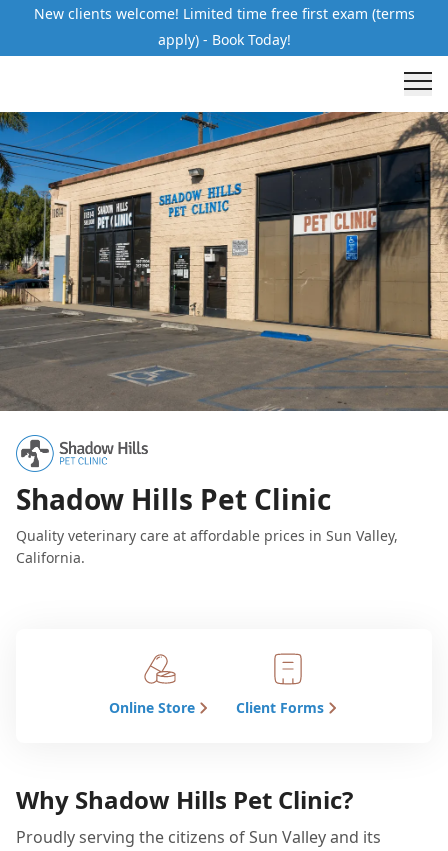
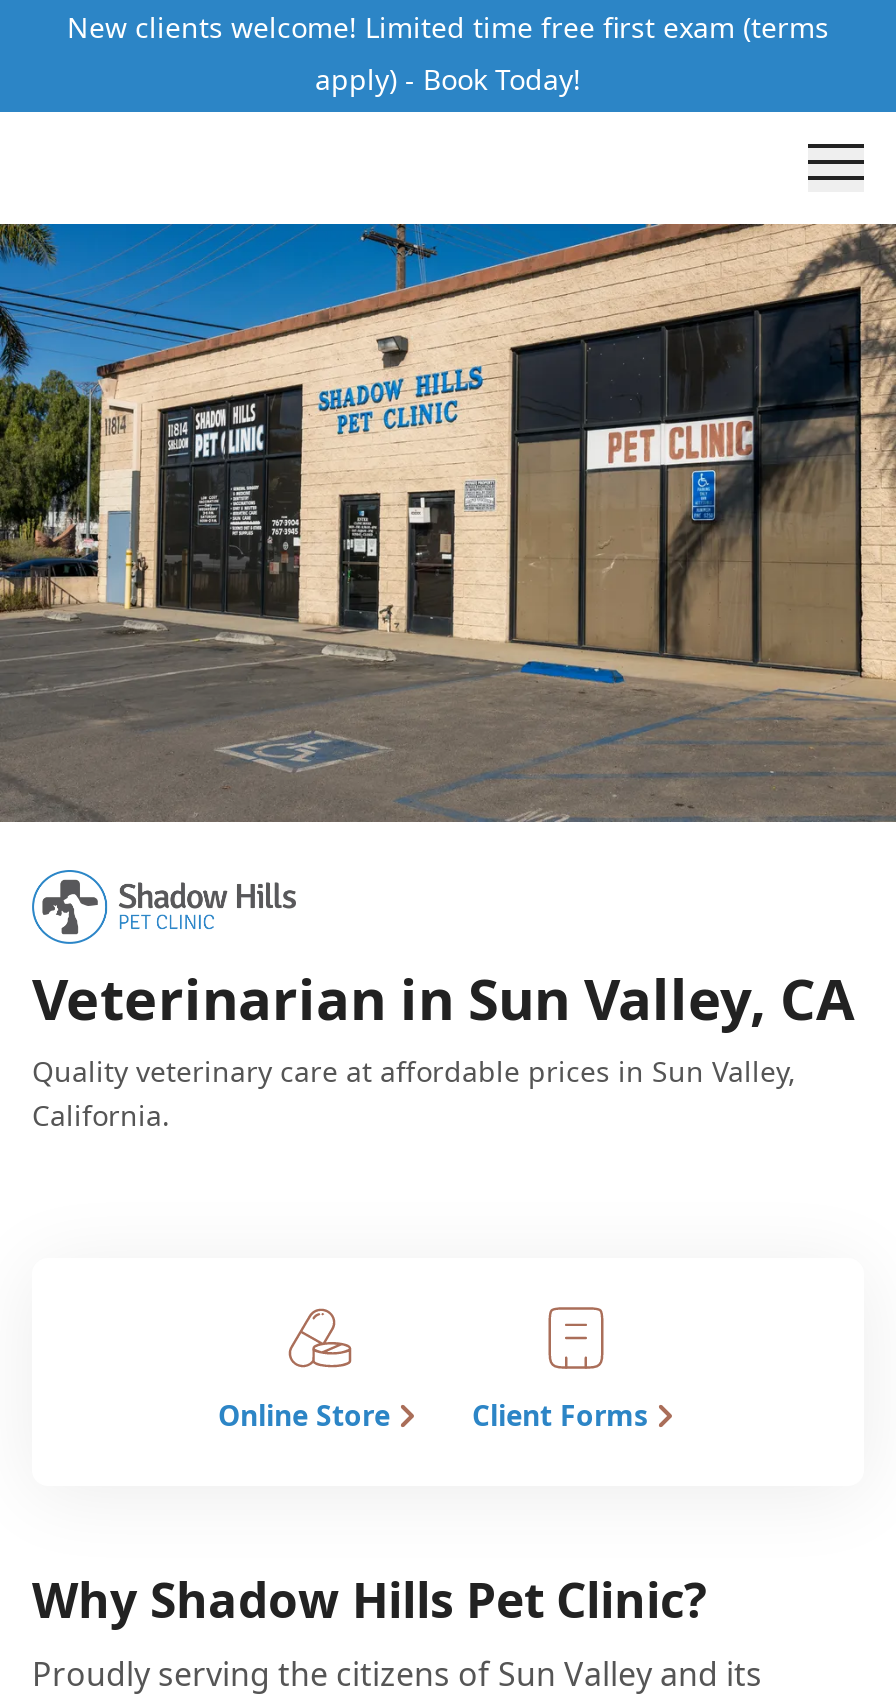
- Shadow Hills Pet Clinic
+ Veterinarian in Sun Valley, CA
